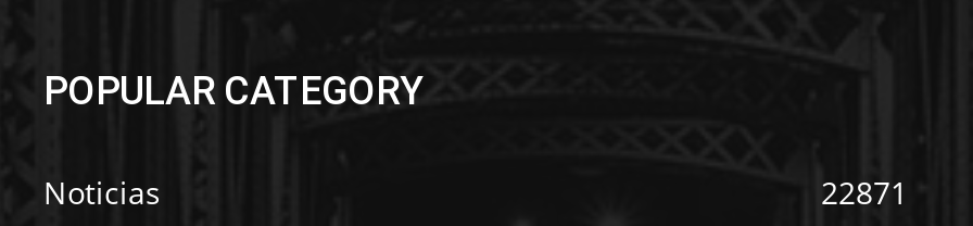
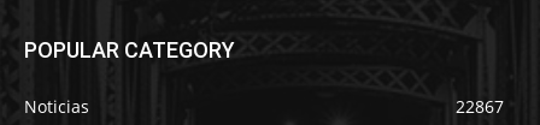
- 22871
+ 22867
